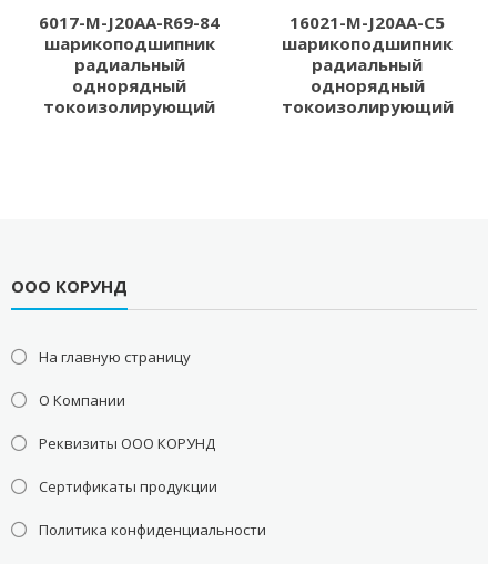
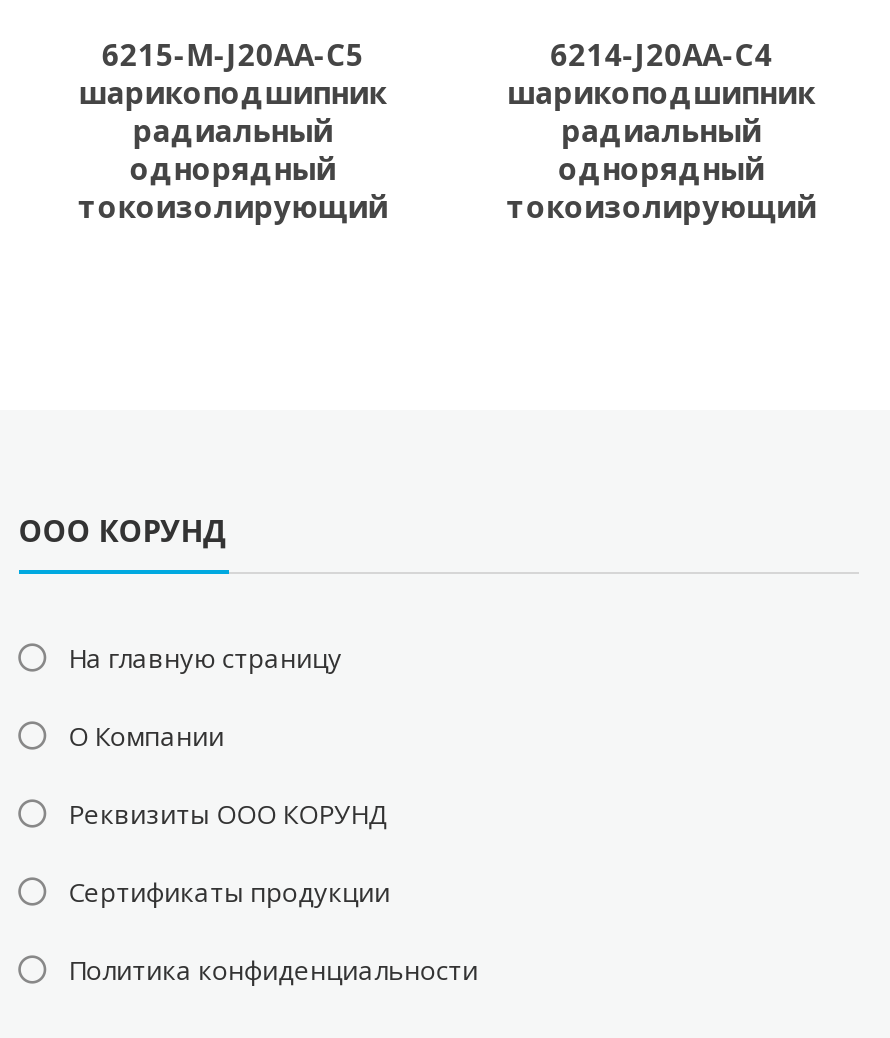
- 6017-M-J20AA-R69-84
+ 6215-M-J20AA-C5

- 16021-M-J20AA-C5
+ 6214-J20AA-C4
